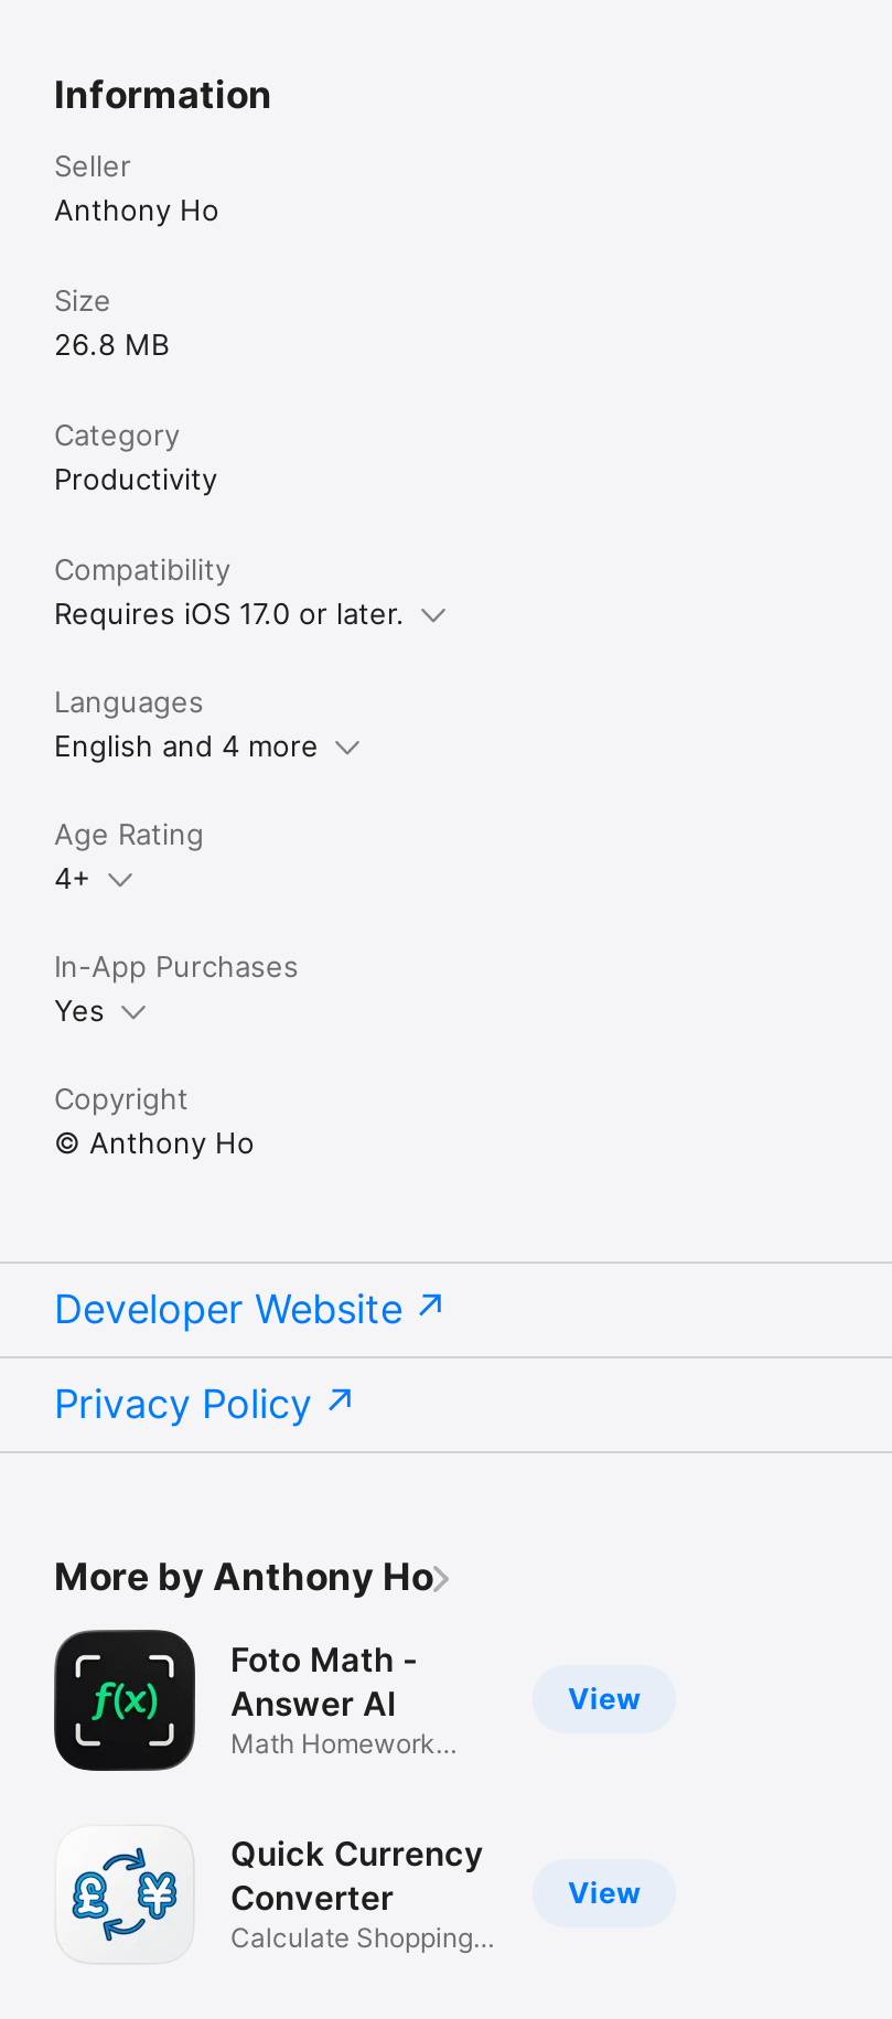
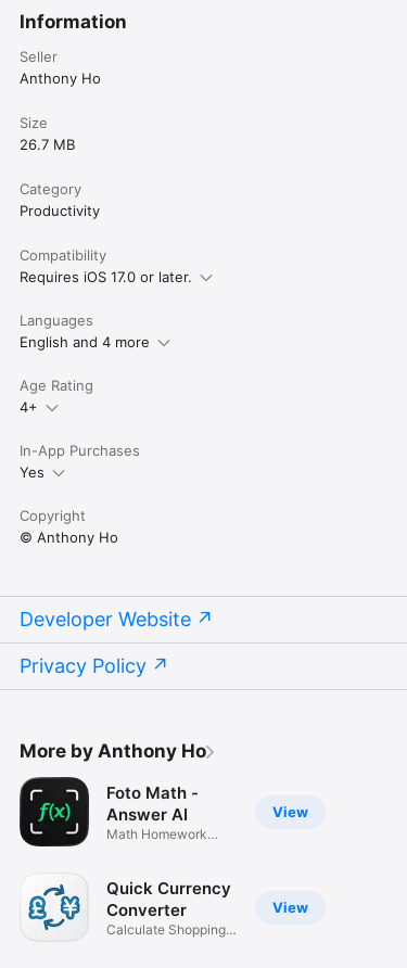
- 26.8 MB
+ 26.7 MB
